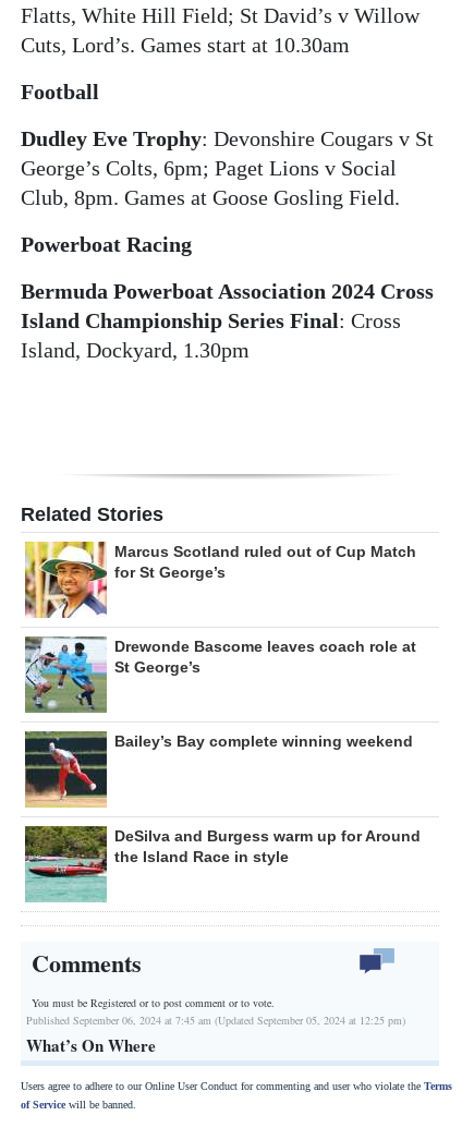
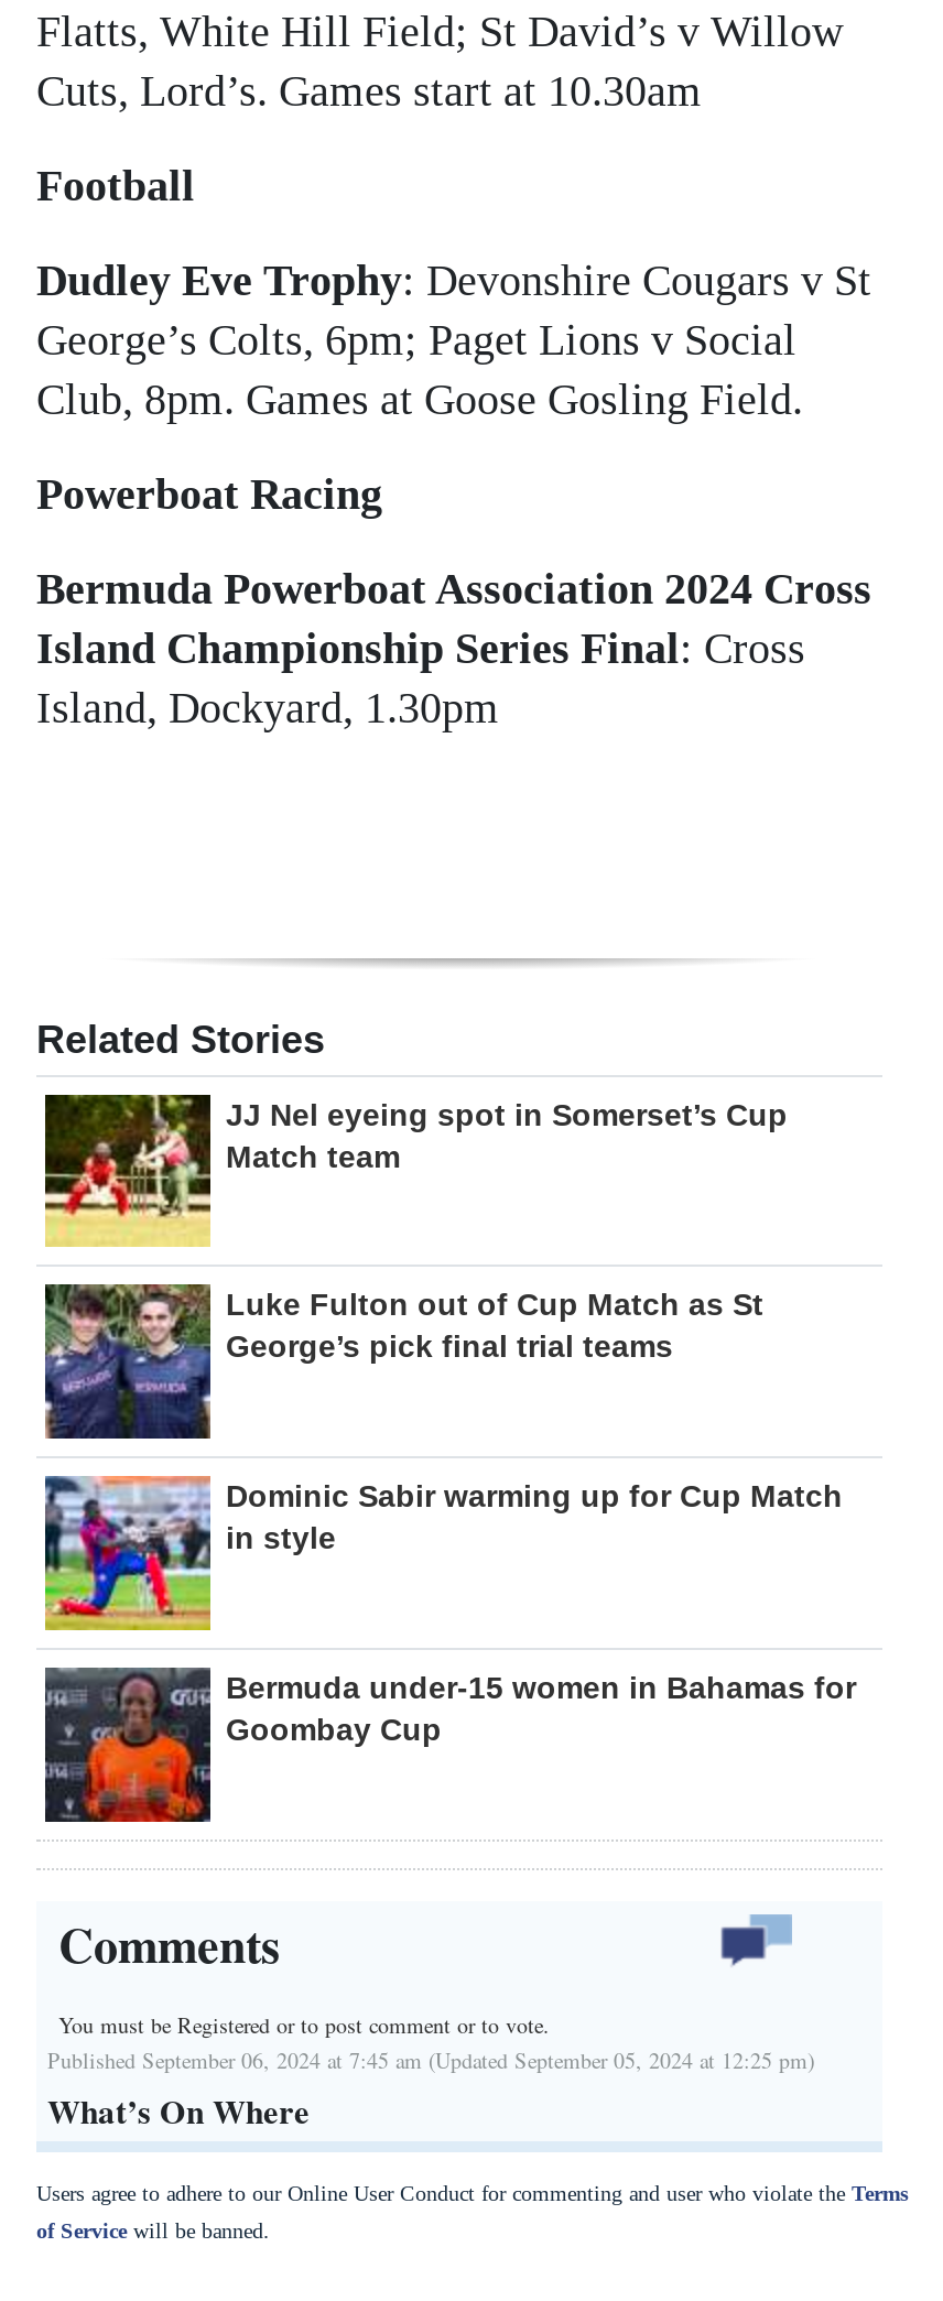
- [image]
- Marcus Scotland ruled out of Cup Match
- for St George’s
+ [image]
+ JJ Nel eyeing spot in Somerset’s Cup
+ Match team

- [image]
- Drewonde Bascome leaves coach role at
- St George’s
+ [image]
+ Luke Fulton out of Cup Match as St
+ George’s pick final trial teams

- [image]
- Bailey’s Bay complete winning weekend
+ [image]
+ Dominic Sabir warming up for Cup Match
+ in style

- [image]
- DeSilva and Burgess warm up for Around
- the Island Race in style
+ [image]
+ Bermuda under-15 women in Bahamas for
+ Goombay Cup
